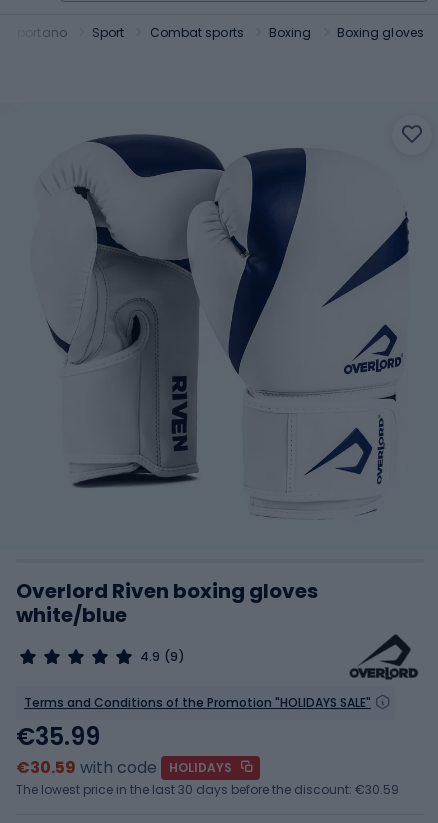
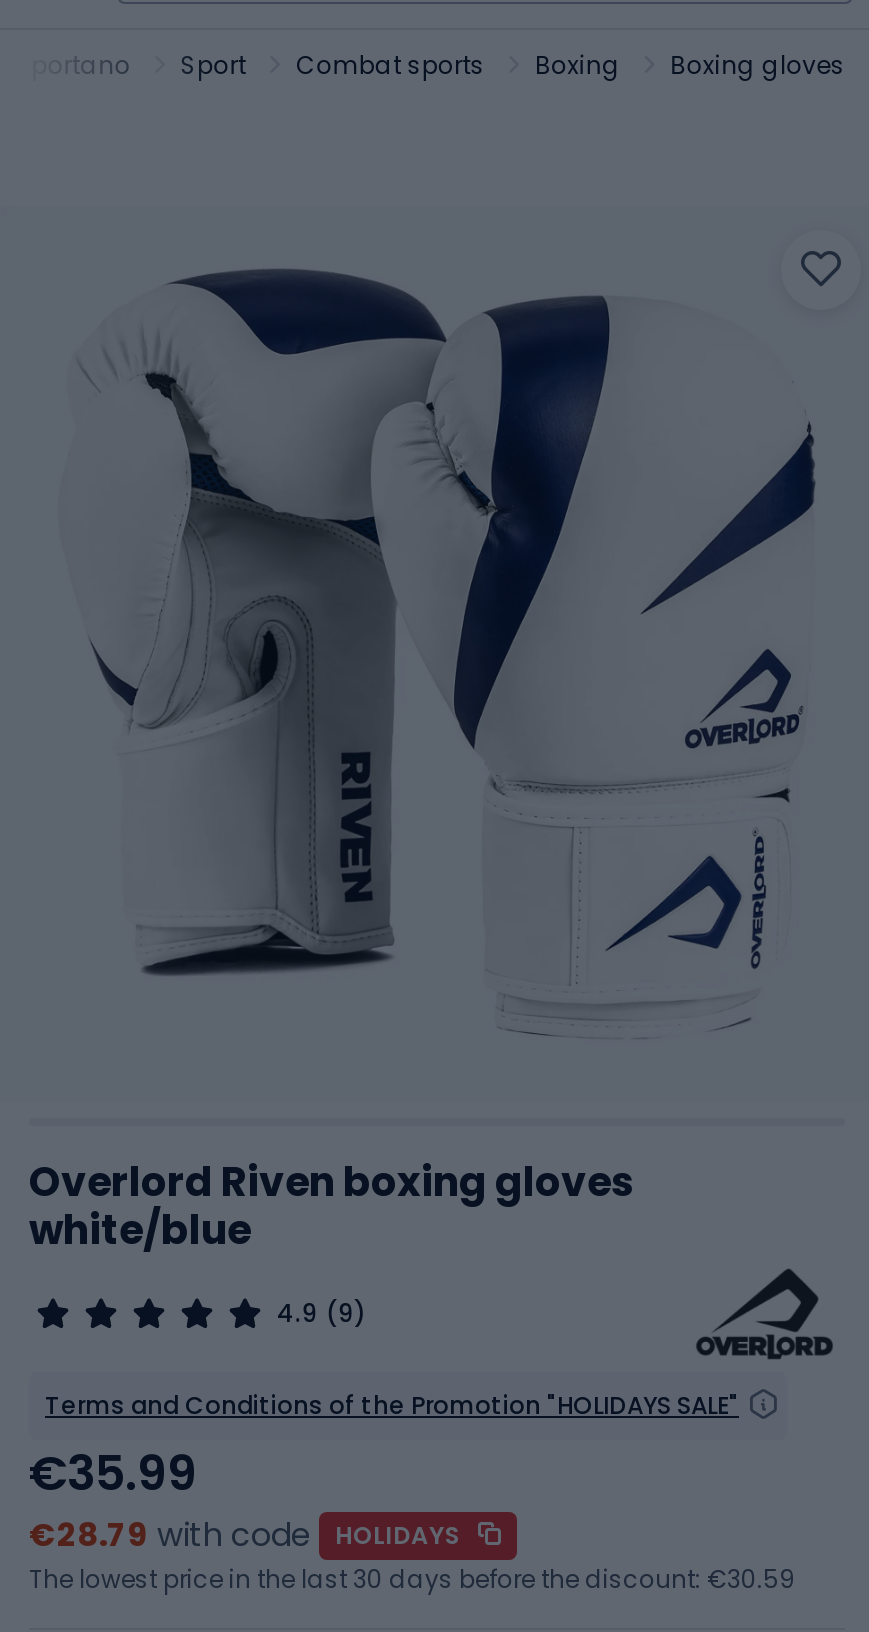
- €30.59 with code HOLIDAYS
+ €28.79 with code HOLIDAYS
